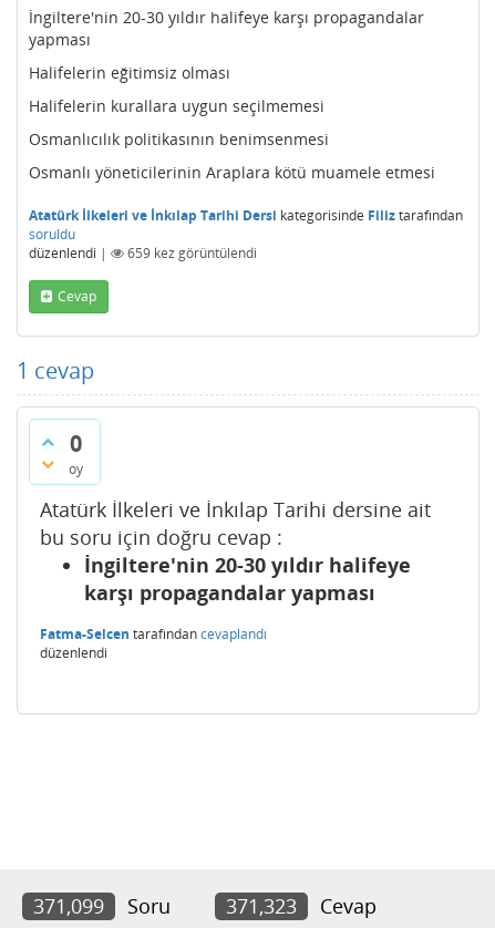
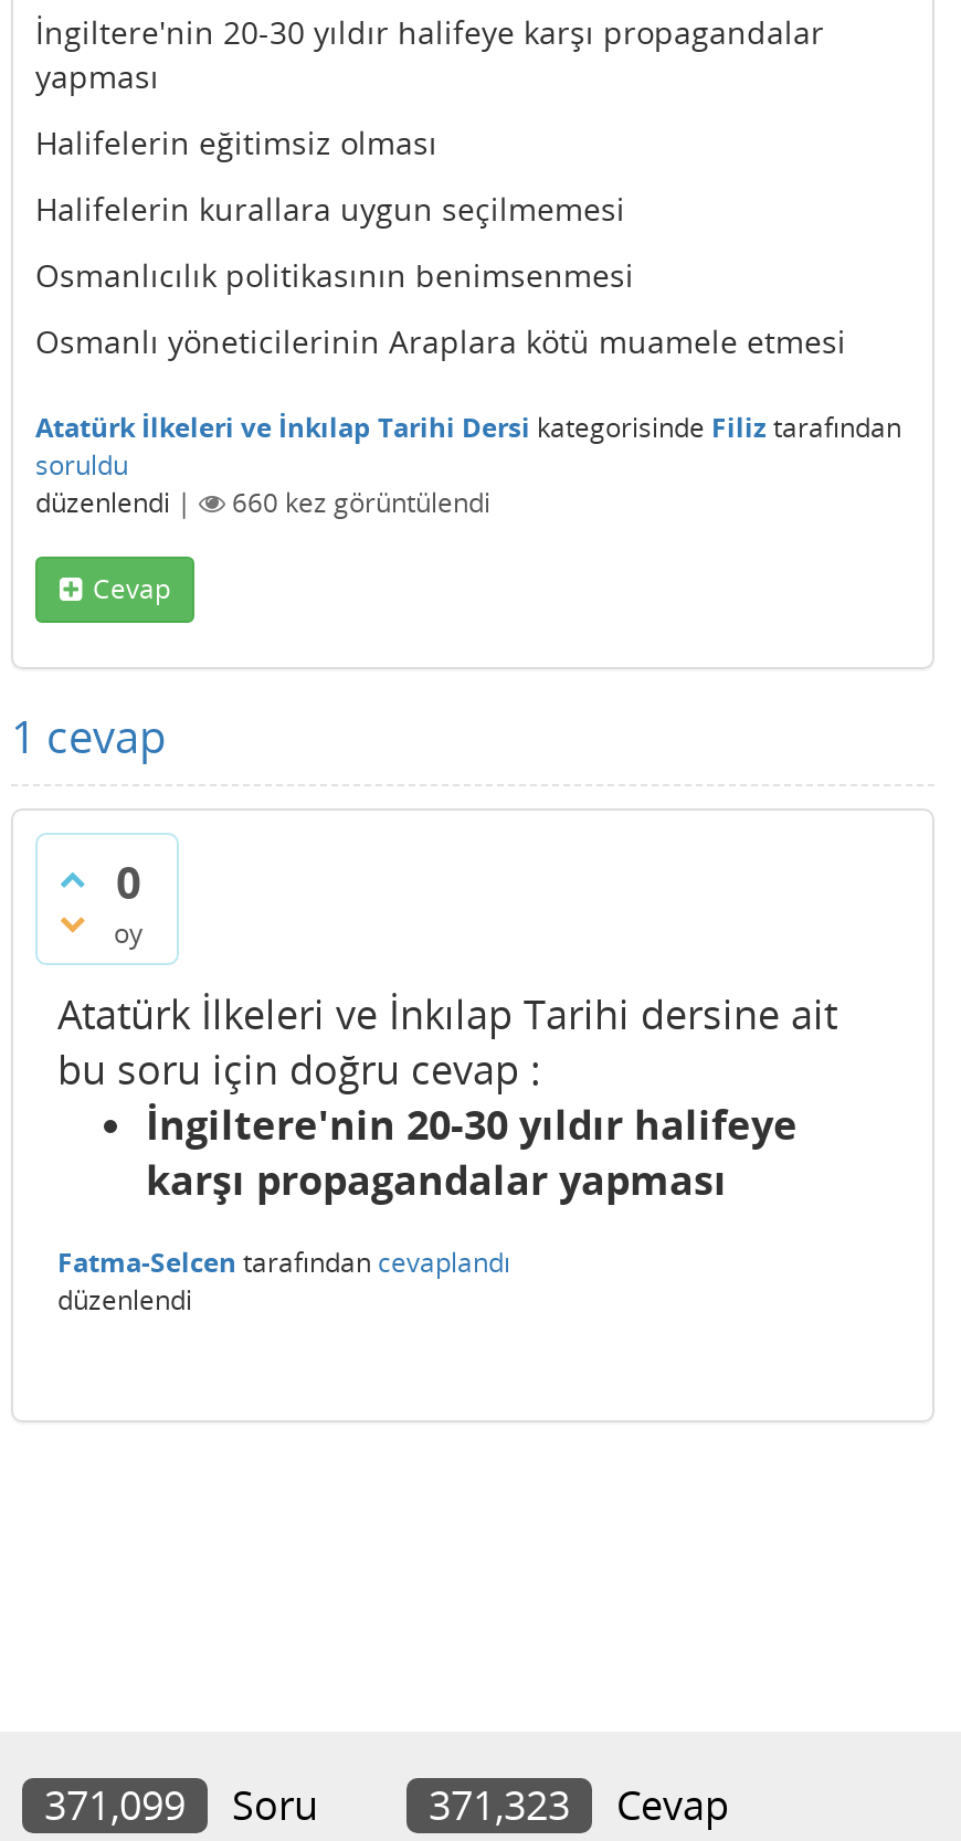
- 659 kez görüntülendi
+ 660 kez görüntülendi
